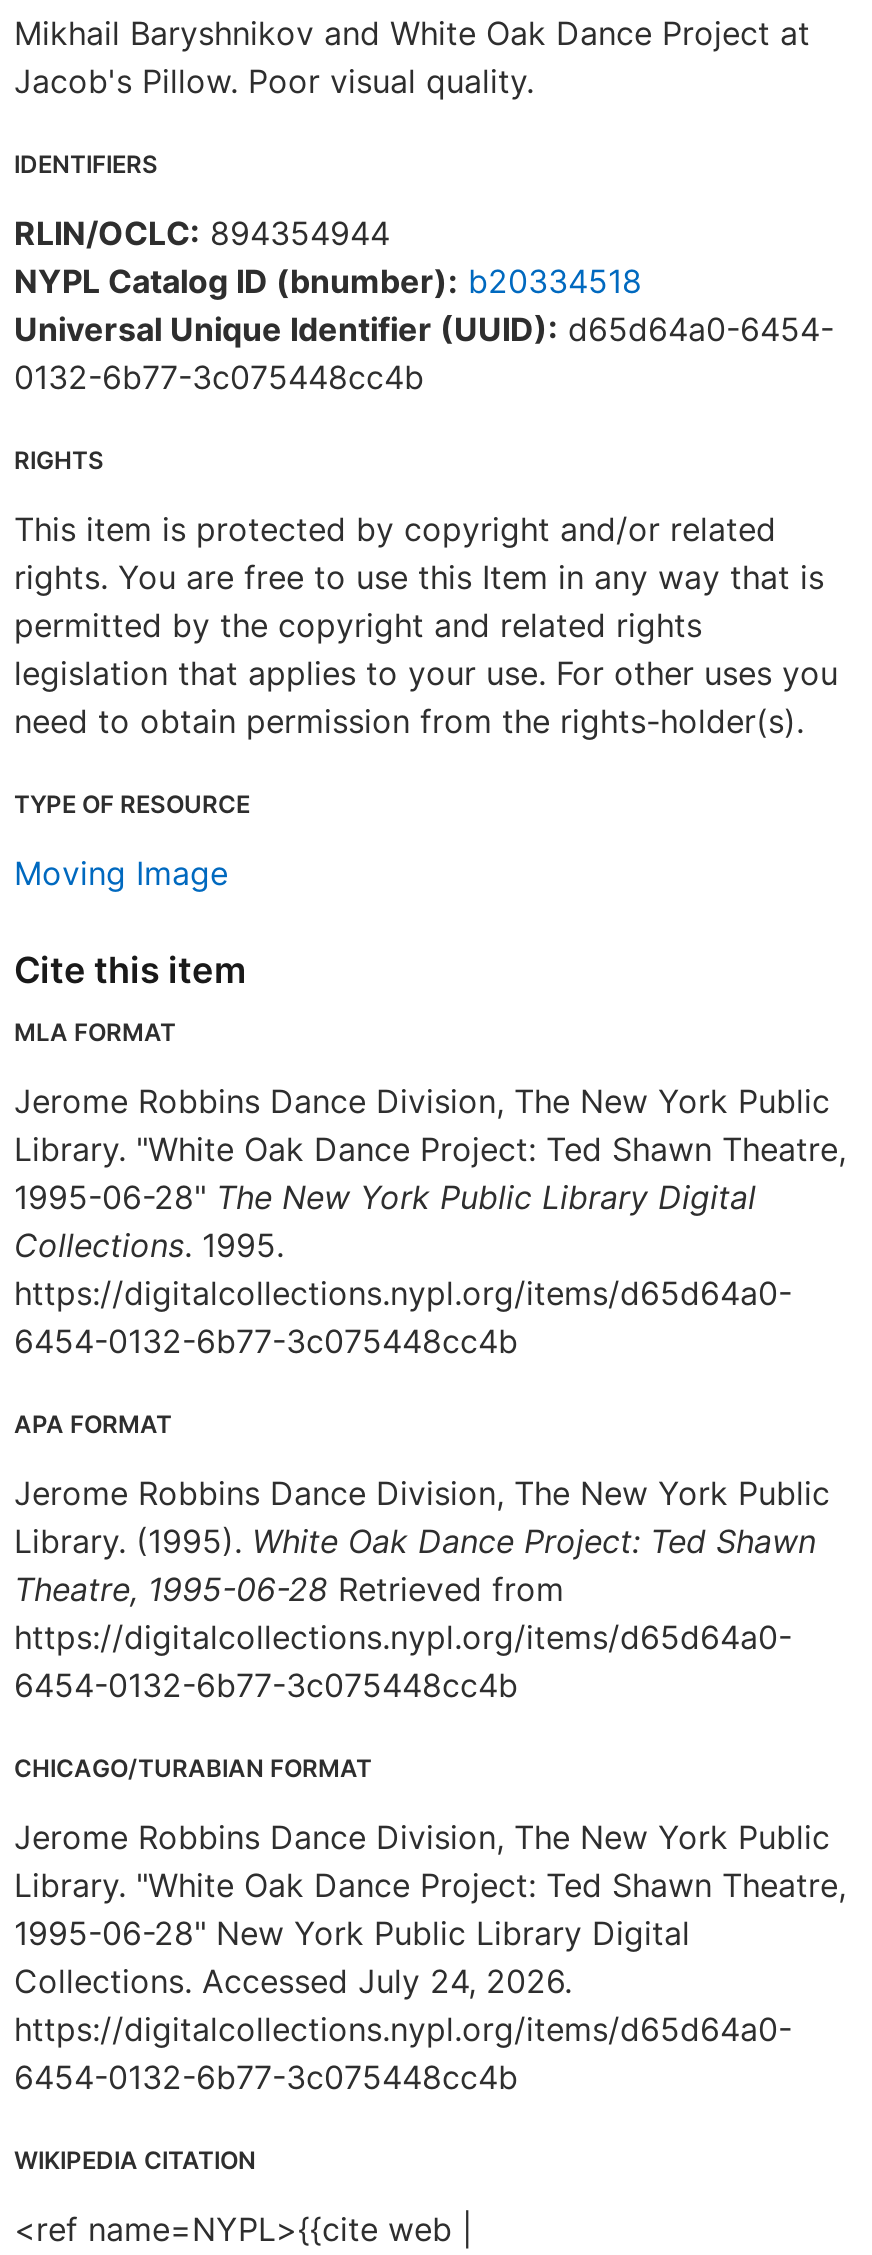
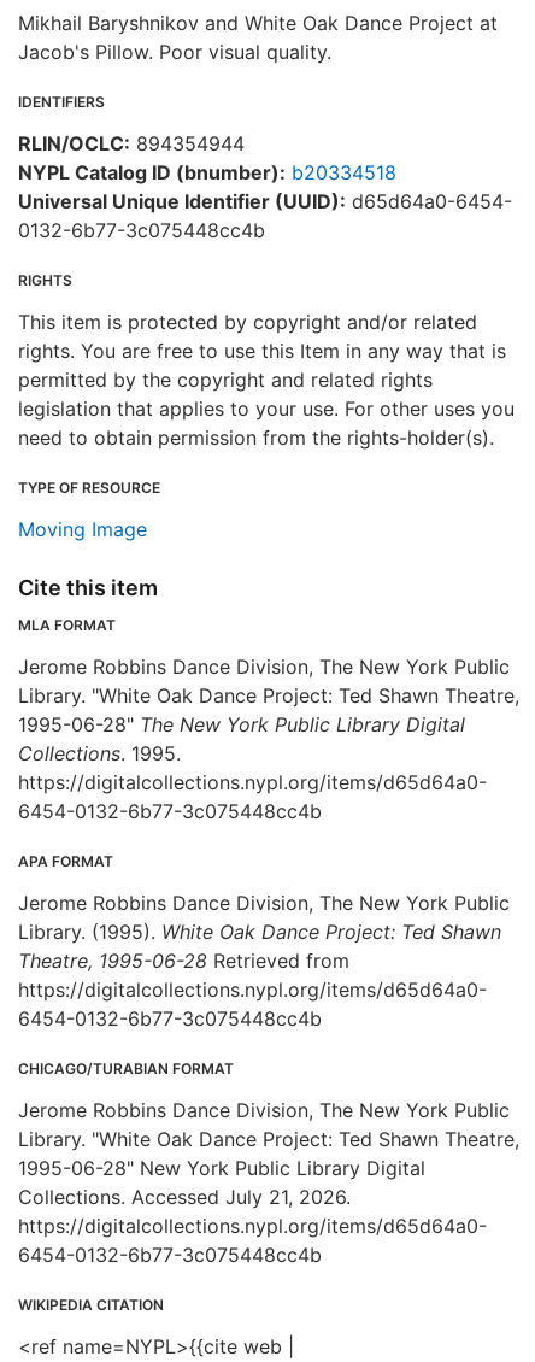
- Collections. Accessed July 24, 2026.
+ Collections. Accessed July 21, 2026.
